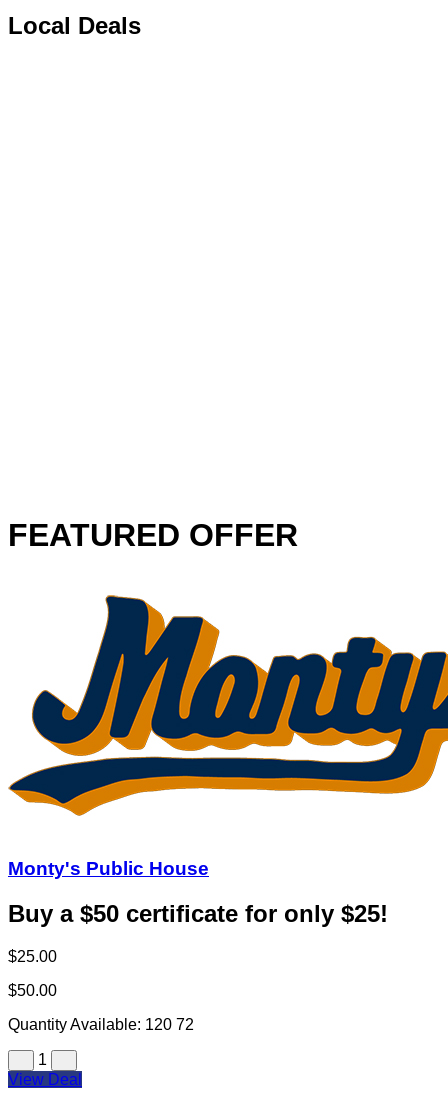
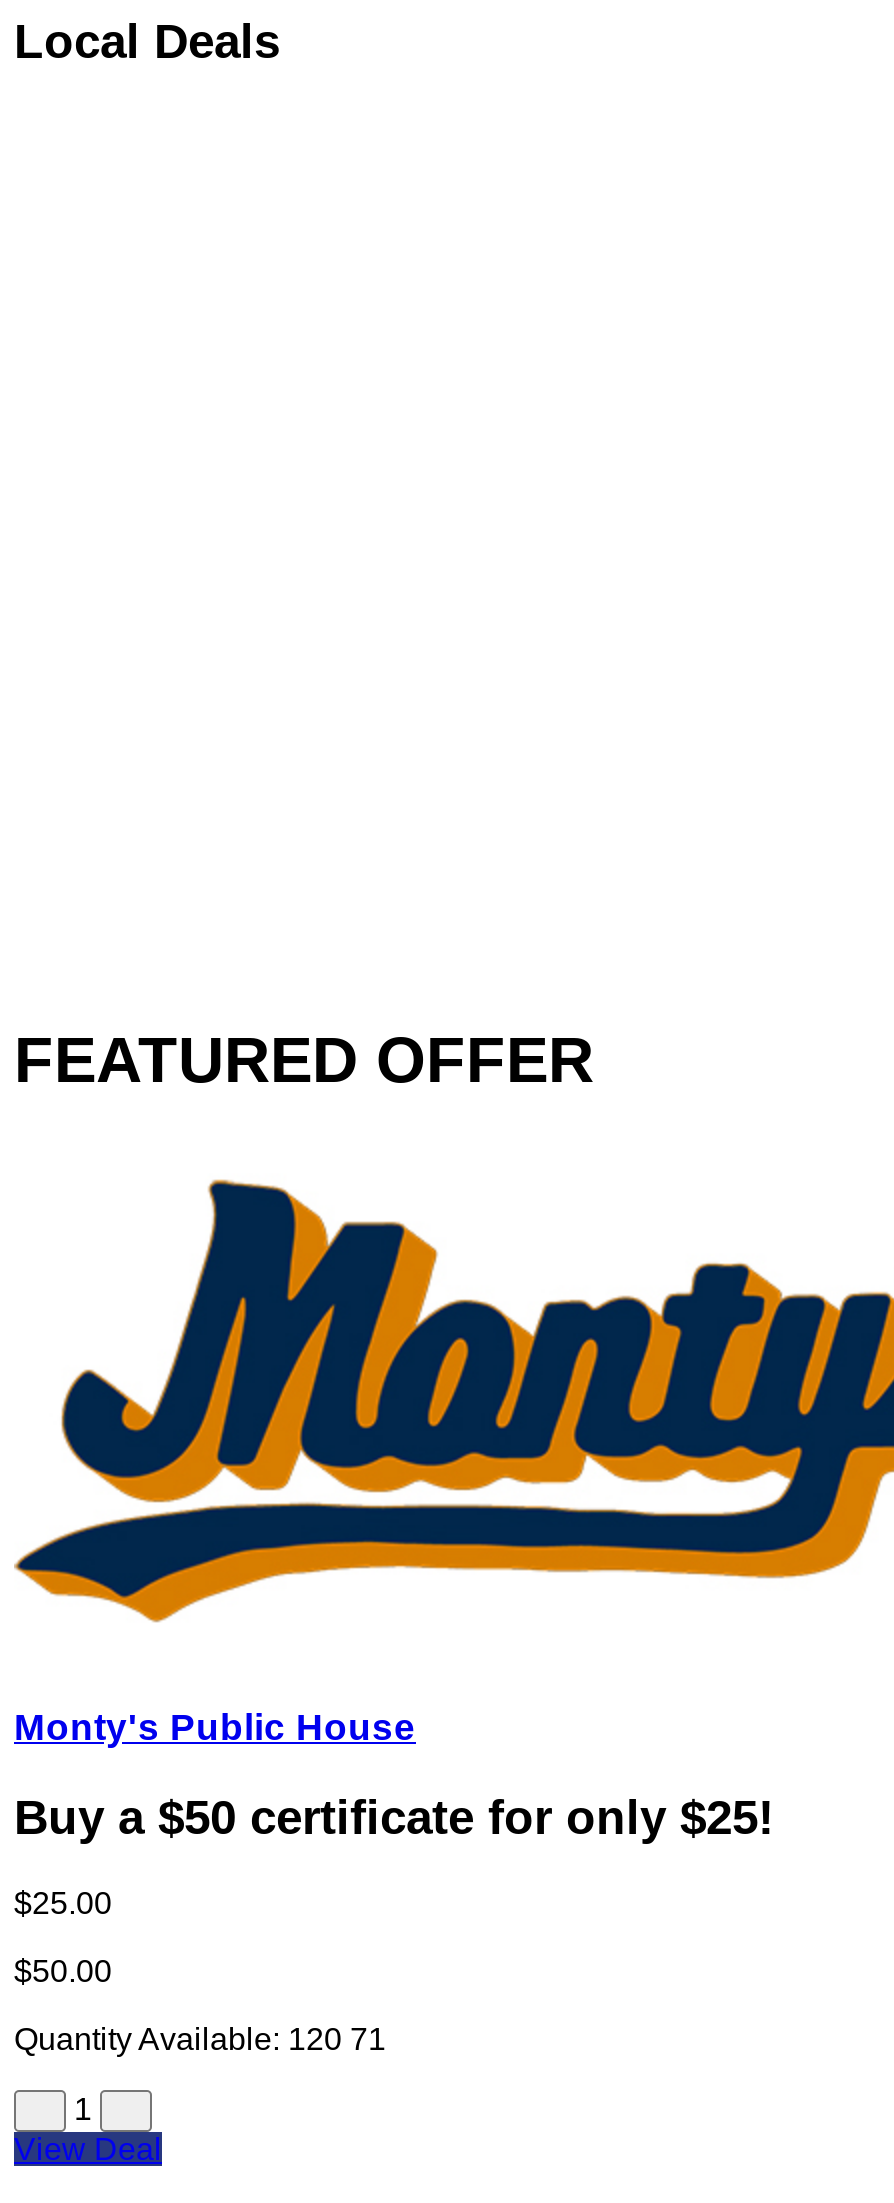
- Quantity Available: 120 72
+ Quantity Available: 120 71
